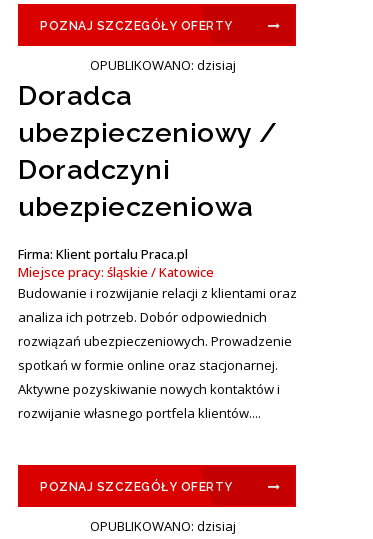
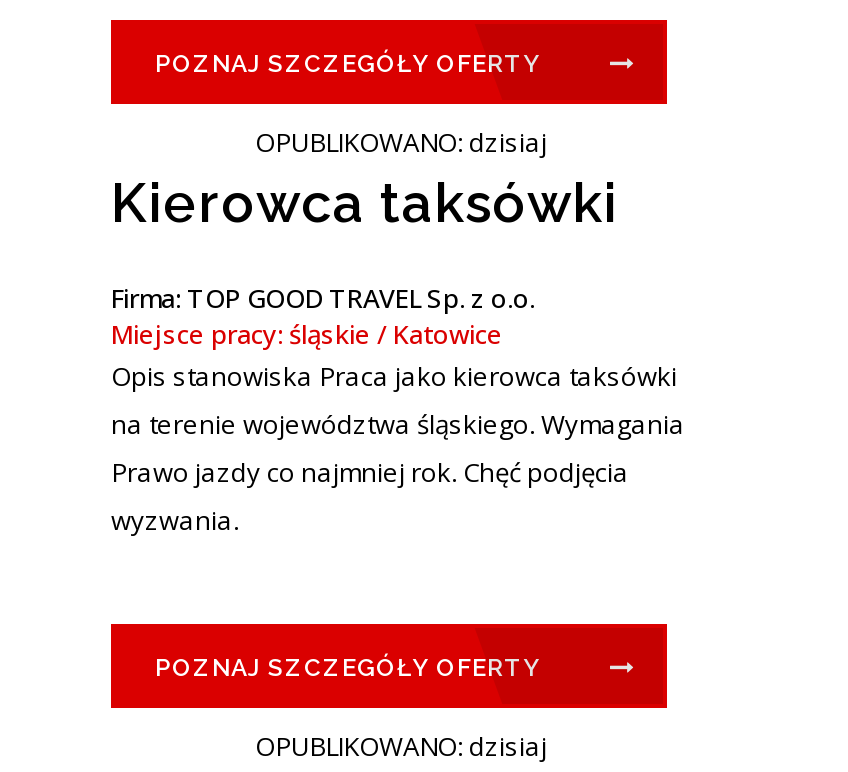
- Doradca
- ubezpieczeniowy /
- Doradczyni
- ubezpieczeniowa
+ Kierowca taksówki

- Firma: Klient portalu Praca.pl
+ Firma: TOP GOOD TRAVEL Sp. z o.o.

- Budowanie i rozwijanie relacji z klientami oraz
- analiza ich potrzeb. Dobór odpowiednich
- rozwiązań ubezpieczeniowych. Prowadzenie
- spotkań w formie online oraz stacjonarnej.
- Aktywne pozyskiwanie nowych kontaktów i
- rozwijanie własnego portfela klientów....
+ Opis stanowiska Praca jako kierowca taksówki
+ na terenie województwa śląskiego. Wymagania
+ Prawo jazdy co najmniej rok. Chęć podjęcia
+ wyzwania.
